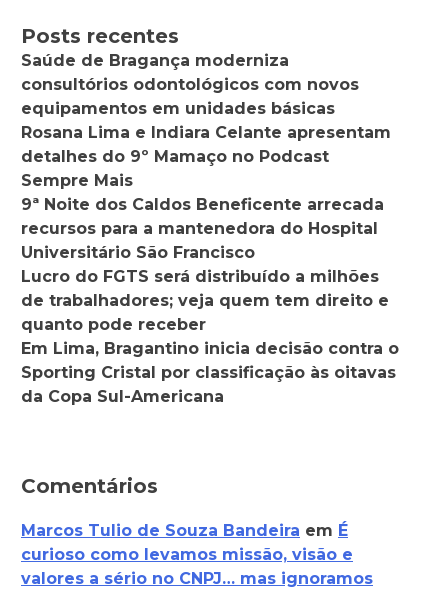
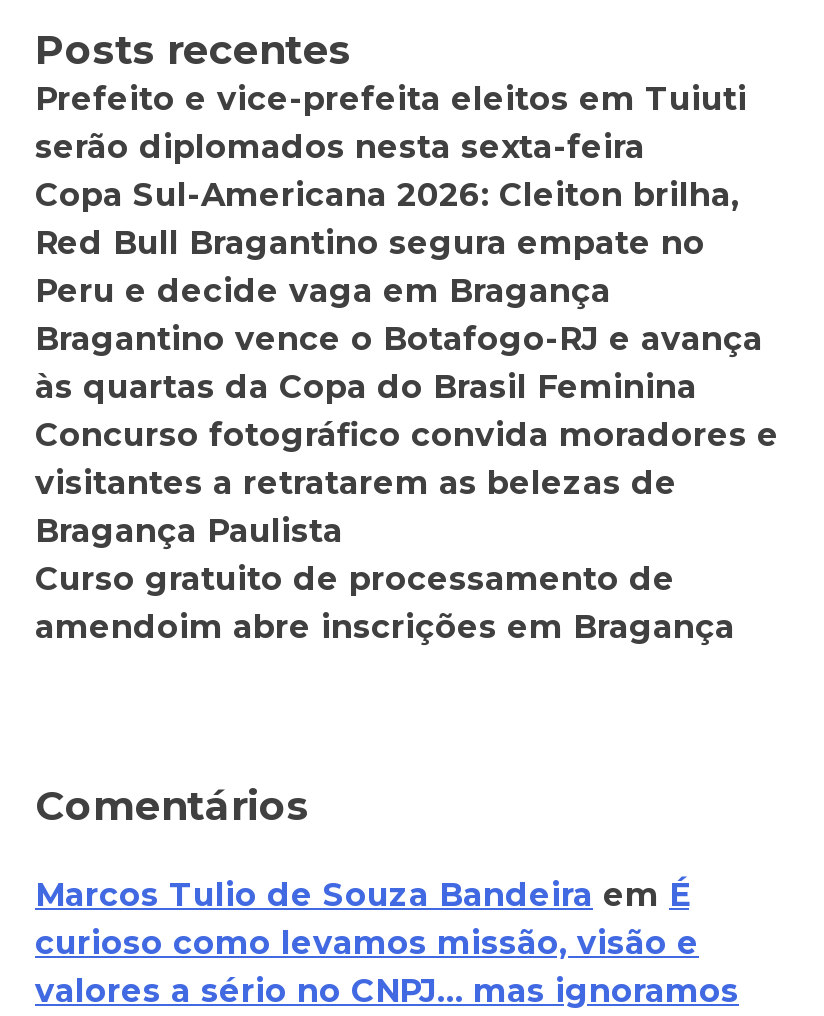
- Saúde de Bragança moderniza
- consultórios odontológicos com novos
- equipamentos em unidades básicas
- Rosana Lima e Indiara Celante apresentam
- detalhes do 9º Mamaço no Podcast
- Sempre Mais
- 9ª Noite dos Caldos Beneficente arrecada
- recursos para a mantenedora do Hospital
- Universitário São Francisco
- Lucro do FGTS será distribuído a milhões
- de trabalhadores; veja quem tem direito e
- quanto pode receber
- Em Lima, Bragantino inicia decisão contra o
- Sporting Cristal por classificação às oitavas
- da Copa Sul-Americana
+ Prefeito e vice-prefeita eleitos em Tuiuti
+ serão diplomados nesta sexta-feira
+ Copa Sul-Americana 2026: Cleiton brilha,
+ Red Bull Bragantino segura empate no
+ Peru e decide vaga em Bragança
+ Bragantino vence o Botafogo-RJ e avança
+ às quartas da Copa do Brasil Feminina
+ Concurso fotográfico convida moradores e
+ visitantes a retratarem as belezas de
+ Bragança Paulista
+ Curso gratuito de processamento de
+ amendoim abre inscrições em Bragança
